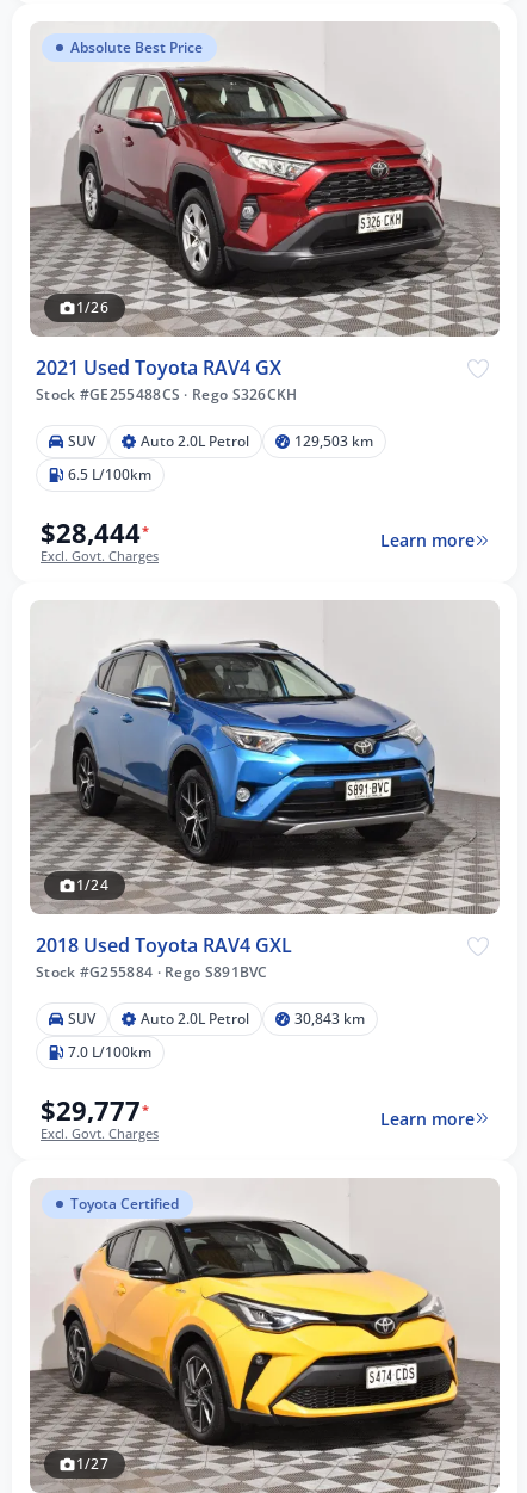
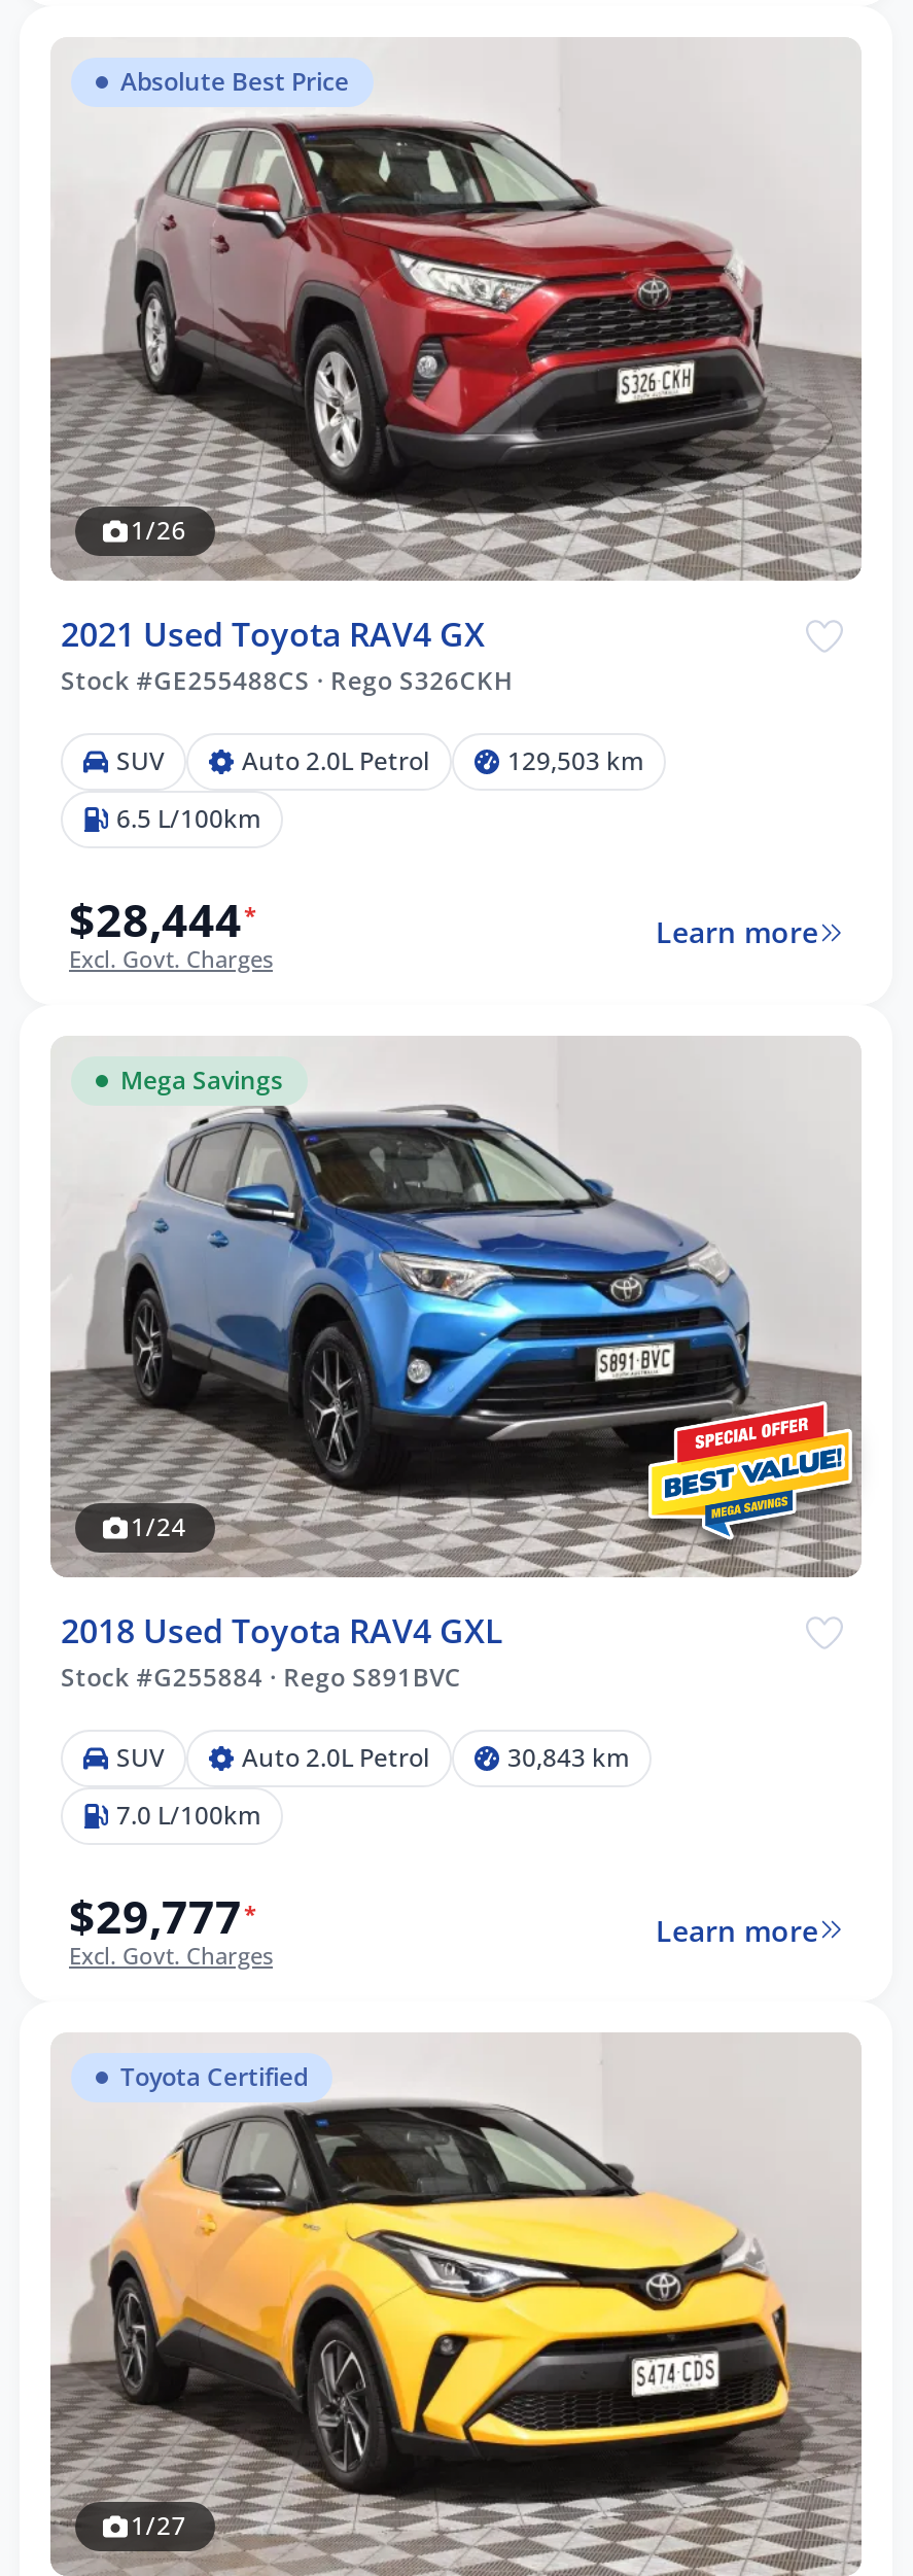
+ Mega Savings

- [image]
+ [image]
